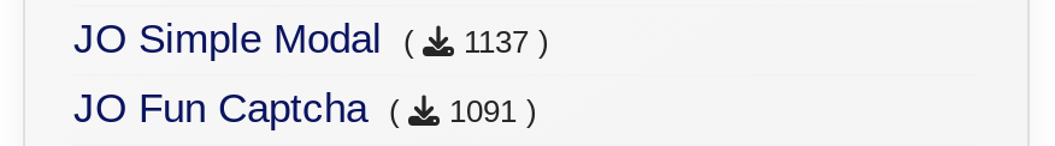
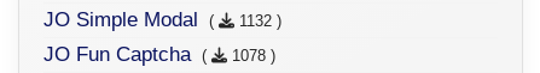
- JO Simple Modal ( 1137 )
+ JO Simple Modal ( 1132 )

- JO Fun Captcha ( 1091 )
+ JO Fun Captcha ( 1078 )
